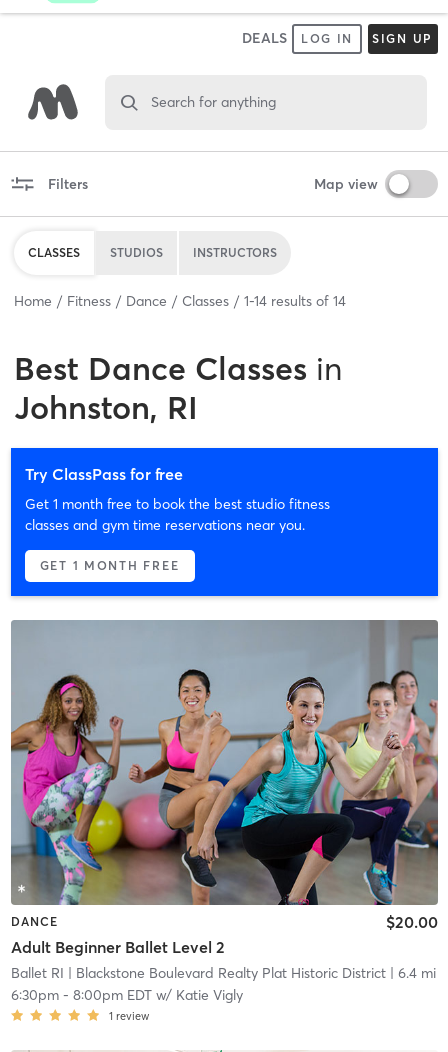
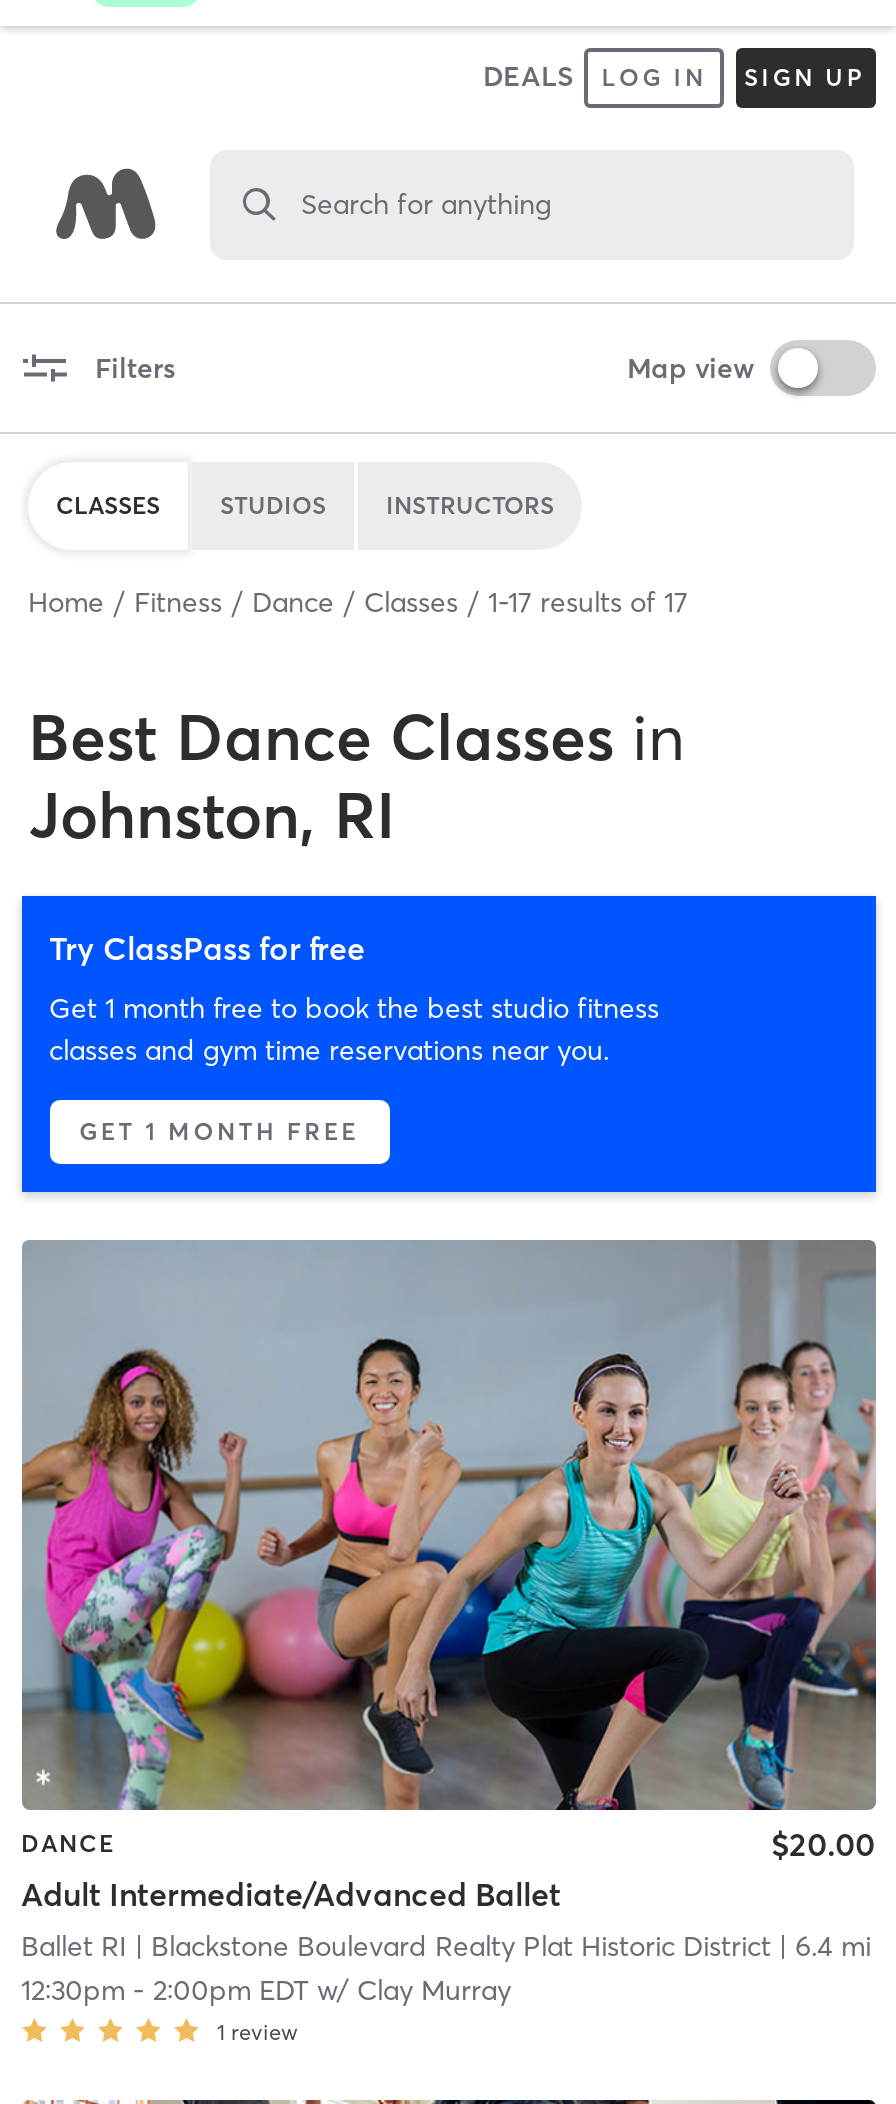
- Home Fitness Dance Classes 1-14 results of 14
+ Home Fitness Dance Classes 1-17 results of 17

- Adult Beginner Ballet Level 2
+ Adult Intermediate/Advanced Ballet

- 6:30pm - 8:00pm EDT w/ Katie Vigly
+ 12:30pm - 2:00pm EDT w/ Clay Murray
